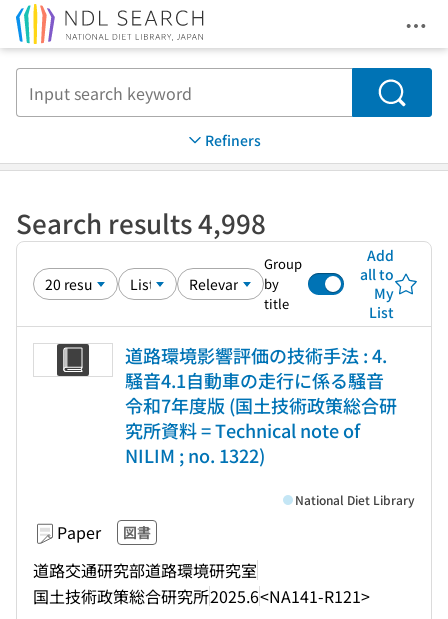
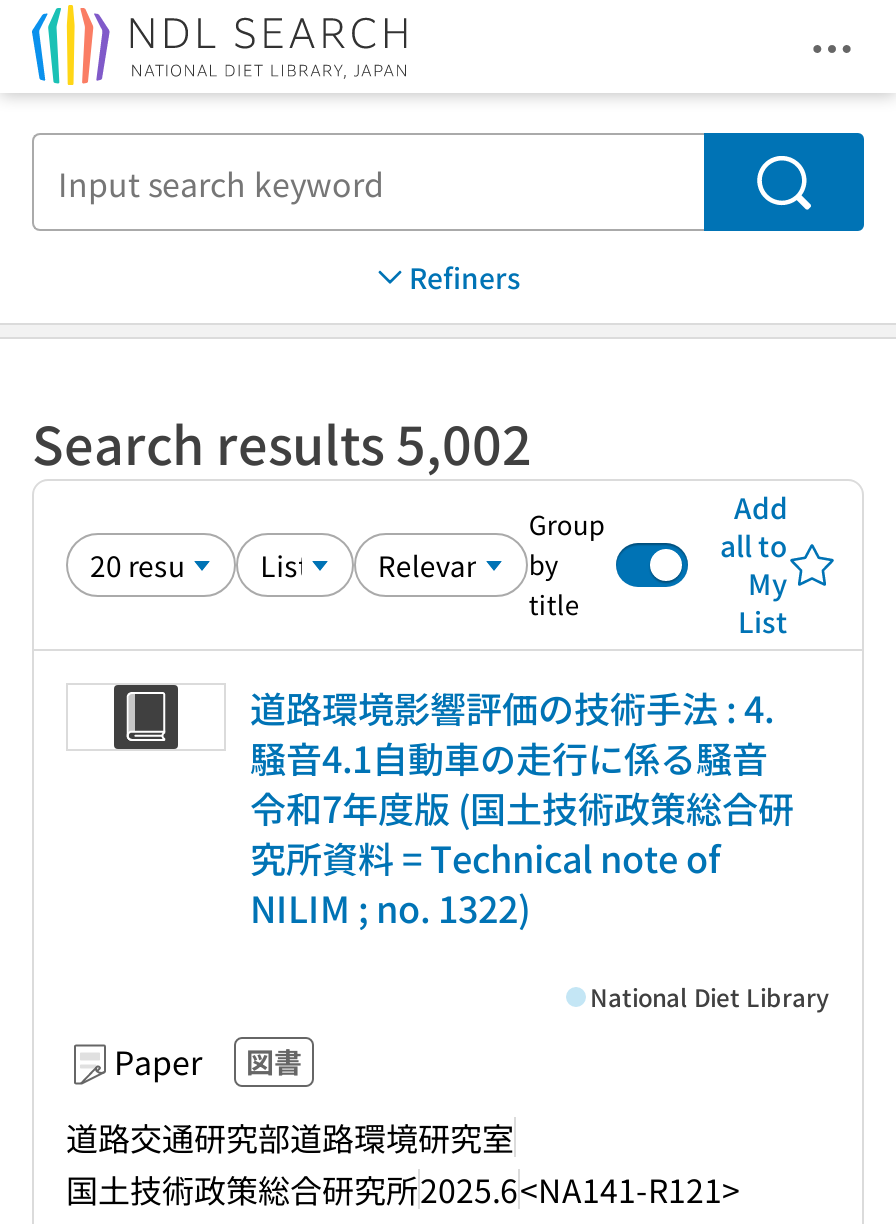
- Search results 4,998
+ Search results 5,002
